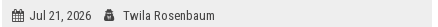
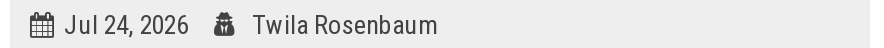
- Jul 21, 2026 Twila Rosenbaum
+ Jul 24, 2026 Twila Rosenbaum
